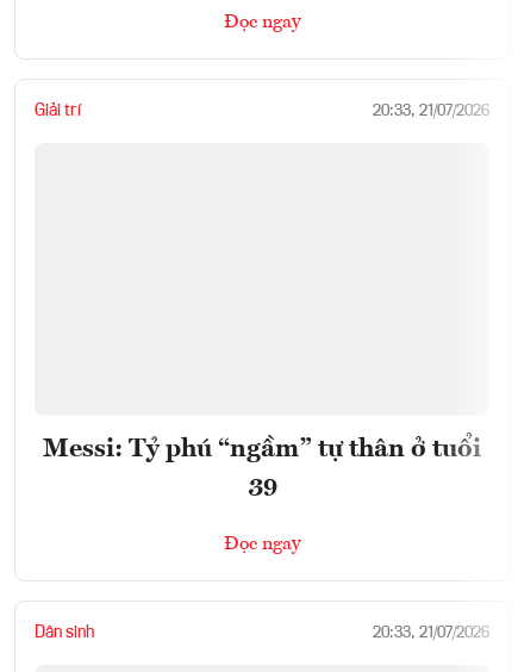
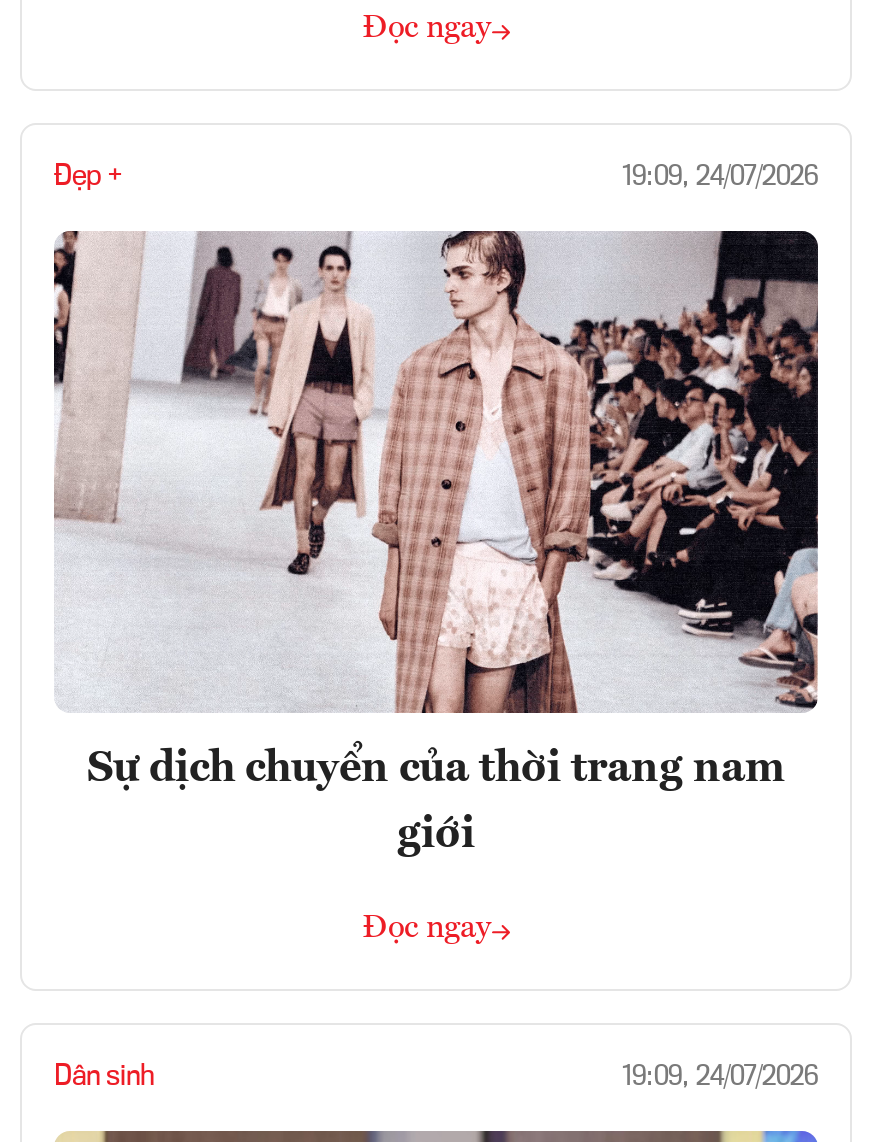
+ [image]

- Giải trí
- 20:33, 21/07/2026
+ Đẹp +
+ 19:09, 24/07/2026

- Messi: Tỷ phú “ngầm” tự thân ở tuổi
+ Sự dịch chuyển của thời trang nam

- 39
+ giới

- 20:33, 21/07/2026
+ 19:09, 24/07/2026
